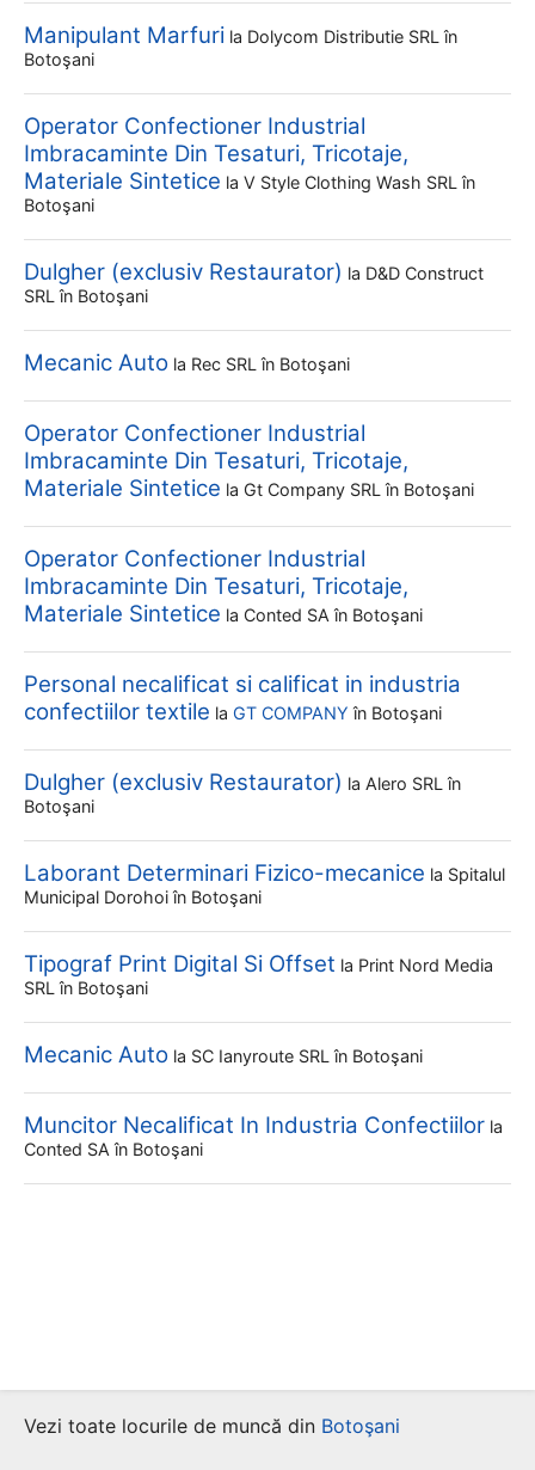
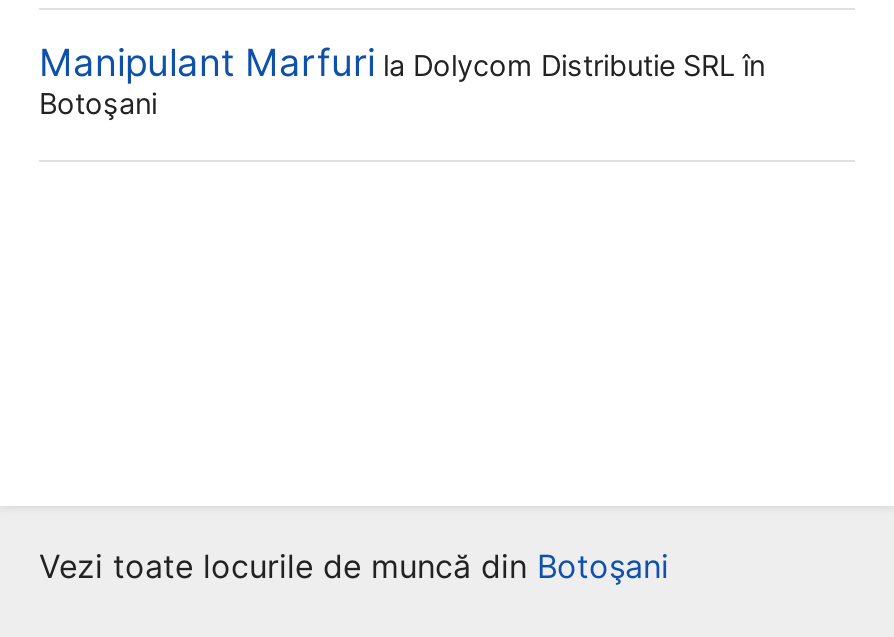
- Operator Confectioner Industrial
- Imbracaminte Din Tesaturi, Tricotaje,
- Materiale Sintetice la V Style Clothing Wash SRL în
- Botoşani
- Dulgher (exclusiv Restaurator) la D&d Construct
- SRL în Botoşani
- Mecanic Auto la Rec SRL în Botoşani
- Operator Confectioner Industrial
- Imbracaminte Din Tesaturi, Tricotaje,
- Materiale Sintetice la Gt Company SRL în Botoşani
- Operator Confectioner Industrial
- Imbracaminte Din Tesaturi, Tricotaje,
- Materiale Sintetice la Conted SA în Botoşani
- Personal necalificat si calificat in industria
- confectiilor textile la GT COMPANY în Botoşani
- Dulgher (exclusiv Restaurator) la Alero SRL în
- Botoşani
- Laborant Determinari Fizico-mecanice la Spitalul
- Municipal Dorohoi în Botoşani
- Tipograf Print Digital Si Offset la Print Nord Media
- SRL în Botoşani
- Mecanic Auto la SC Ianyroute SRL în Botoşani
- Muncitor Necalificat In Industria Confectiilor la
- Conted SA în Botoşani
